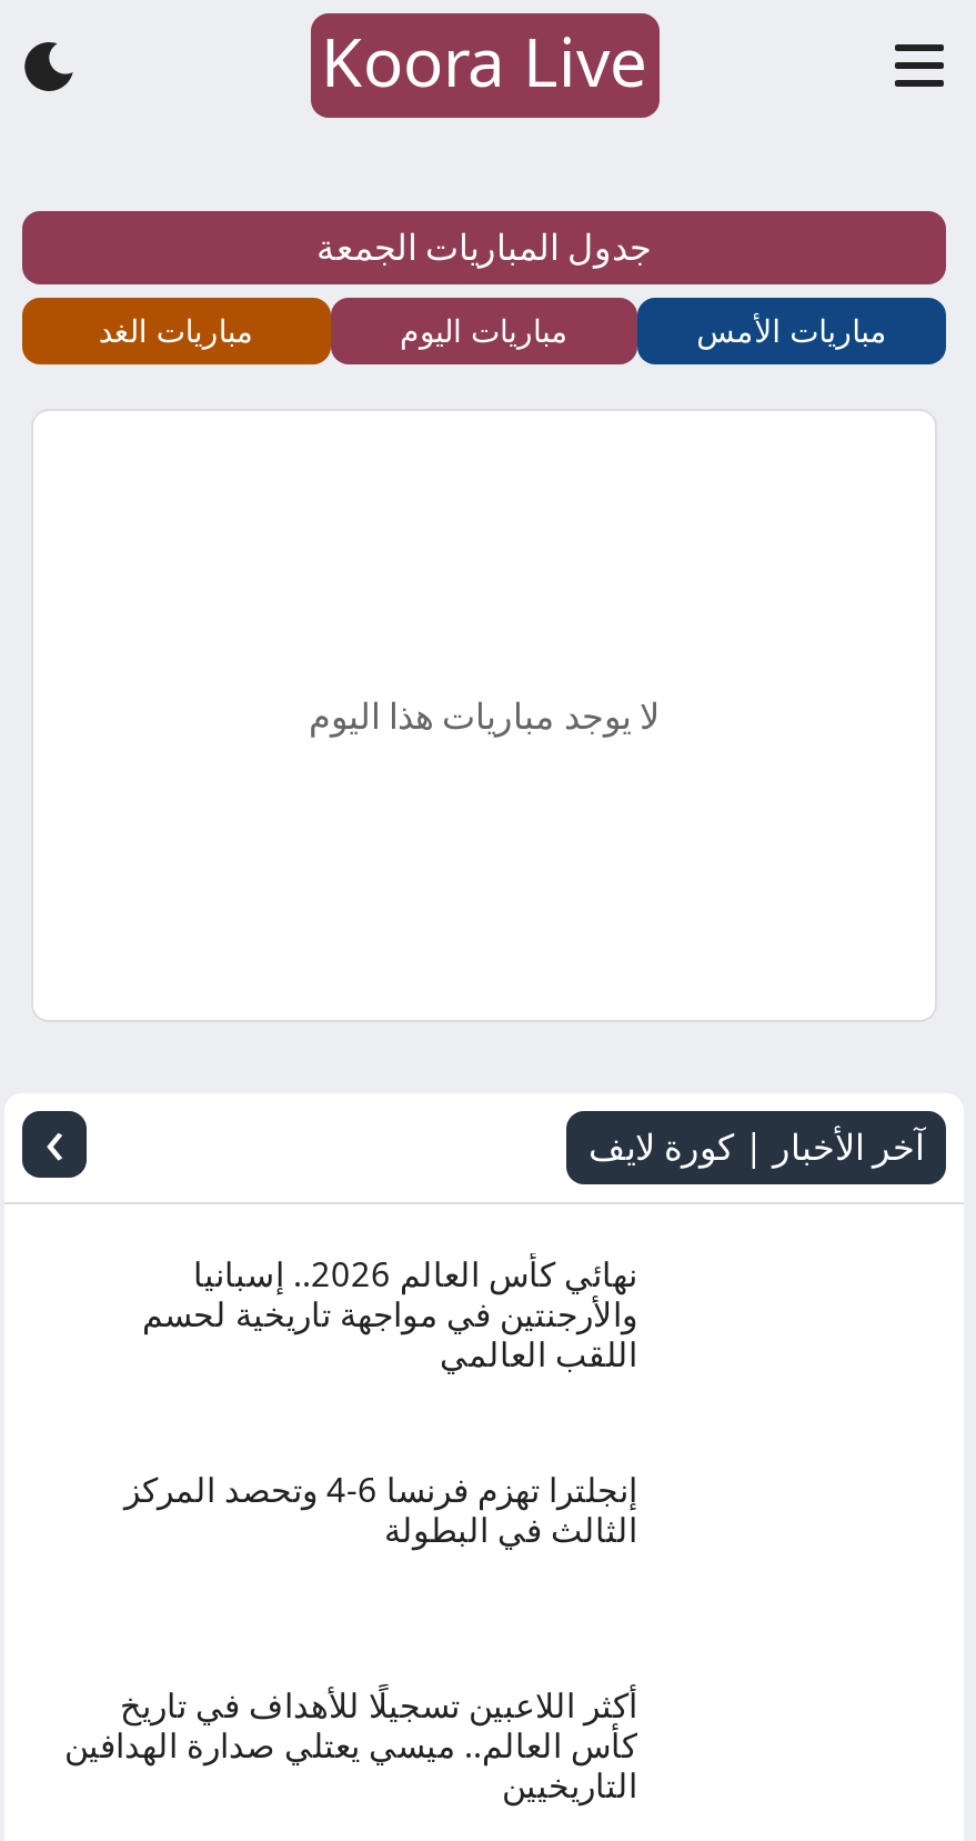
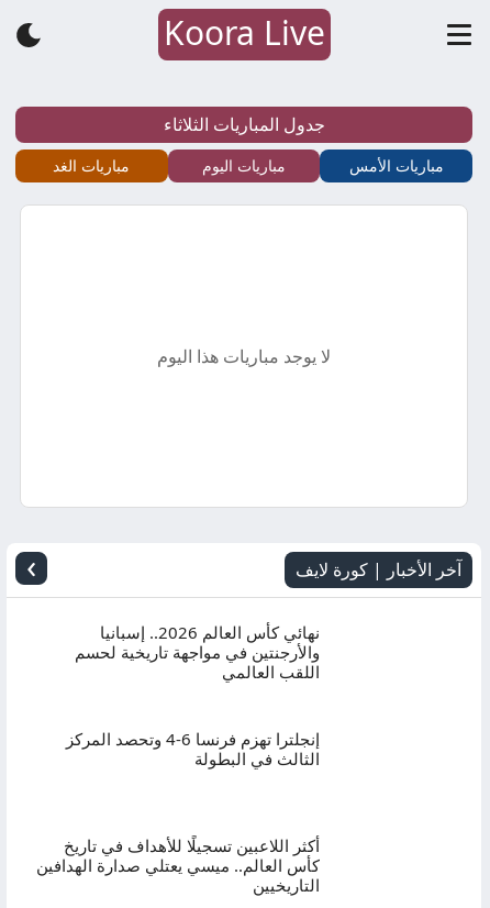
- جدول المباريات الجمعة
+ جدول المباريات الثلاثاء
